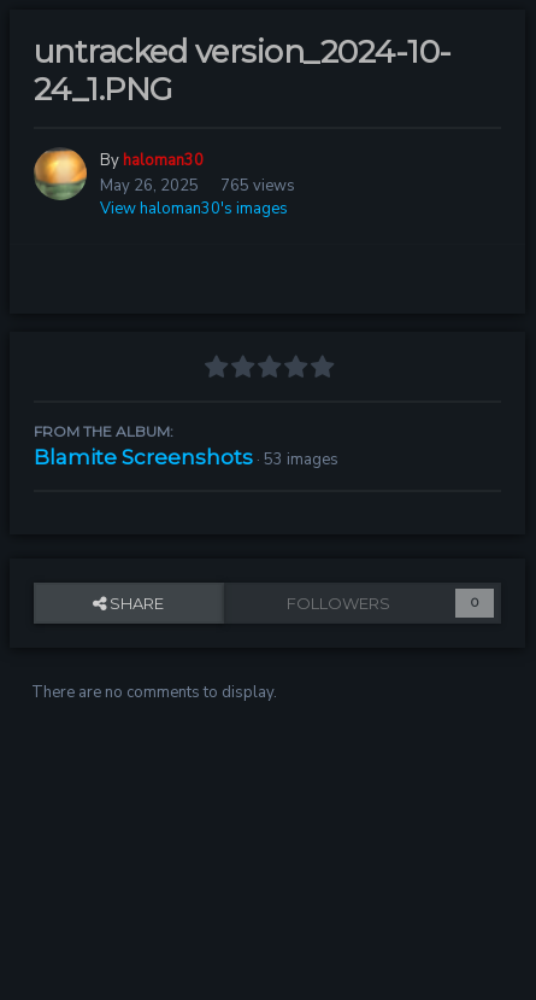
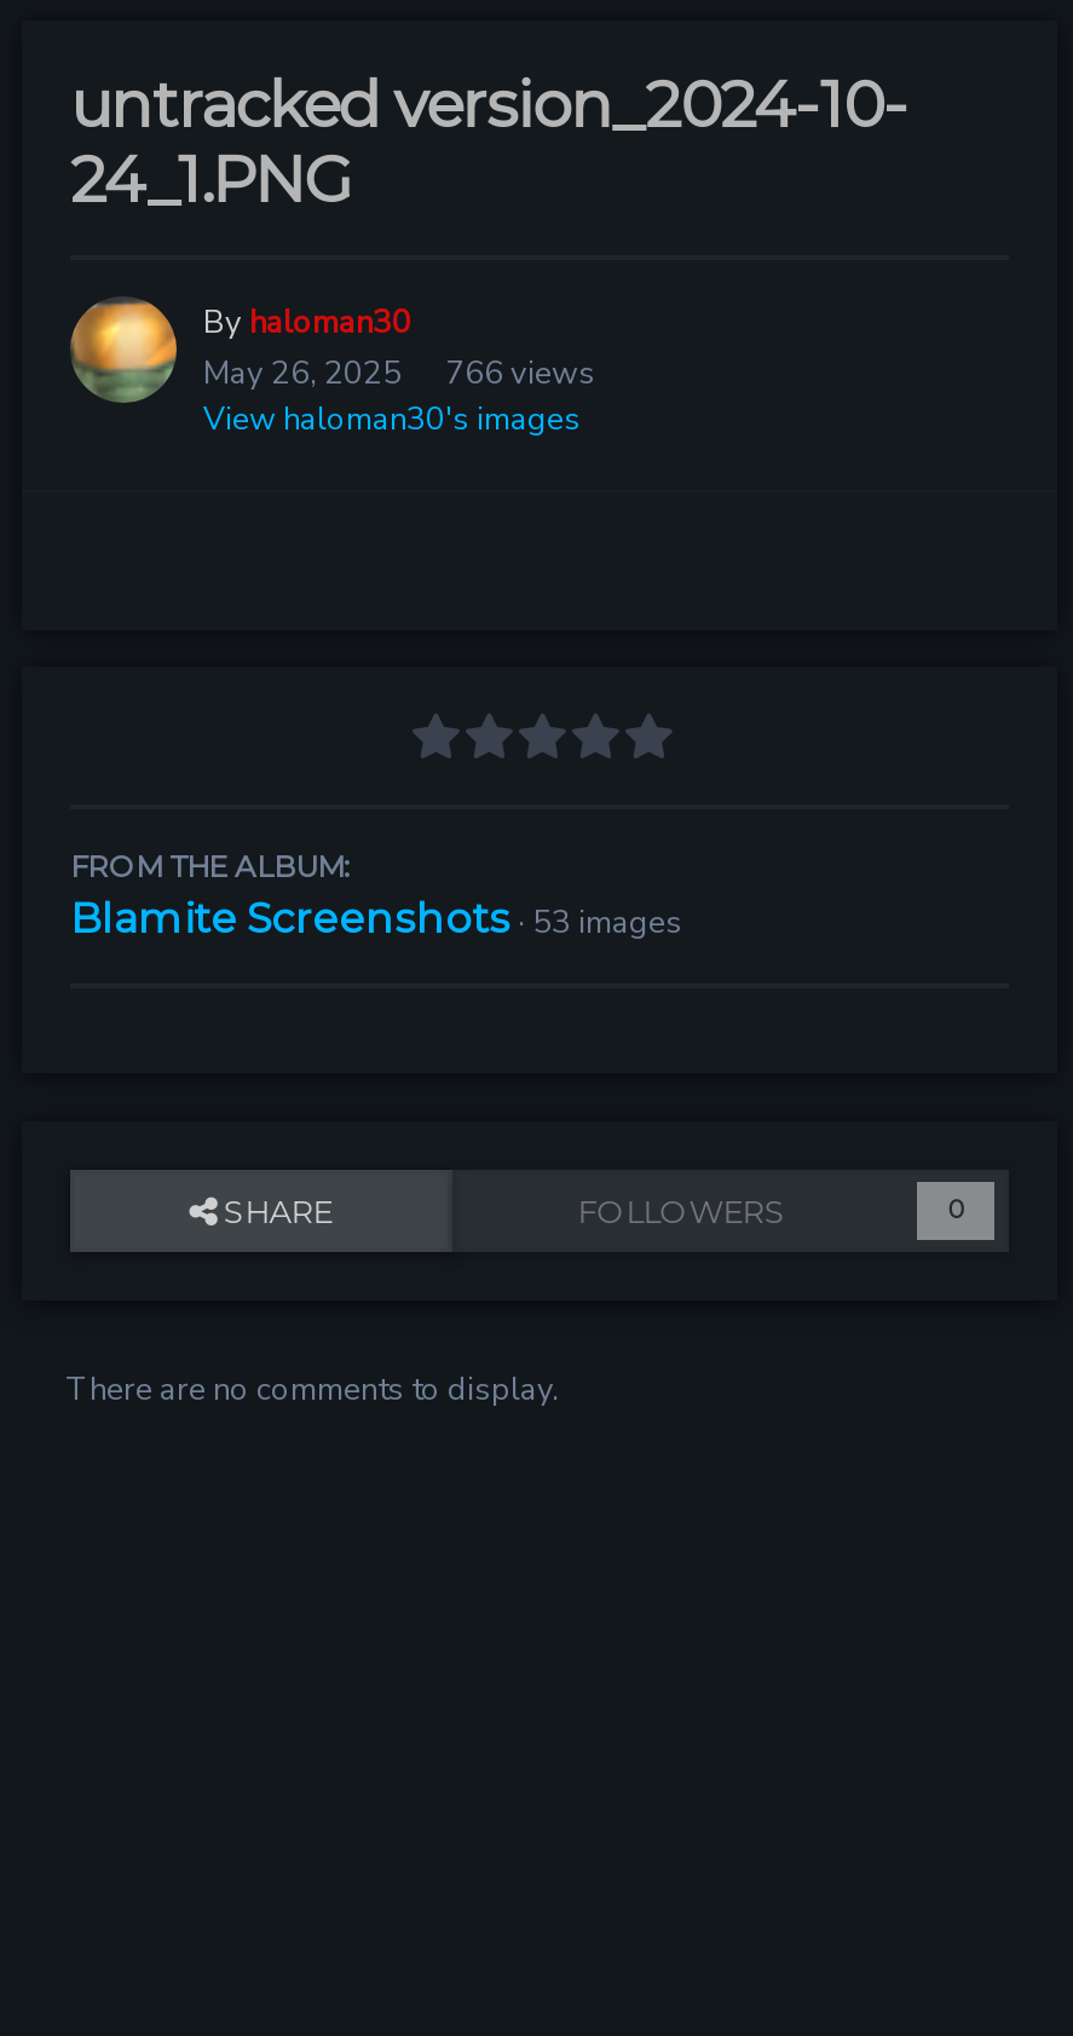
- May 26, 2025 765 views
+ May 26, 2025 766 views
